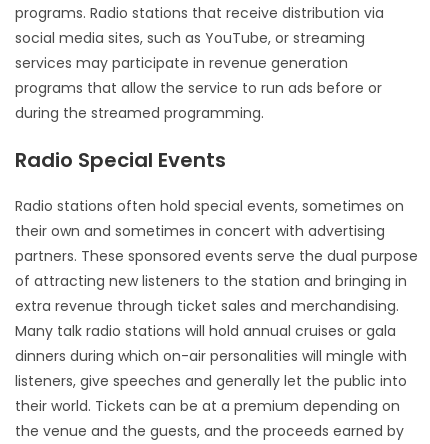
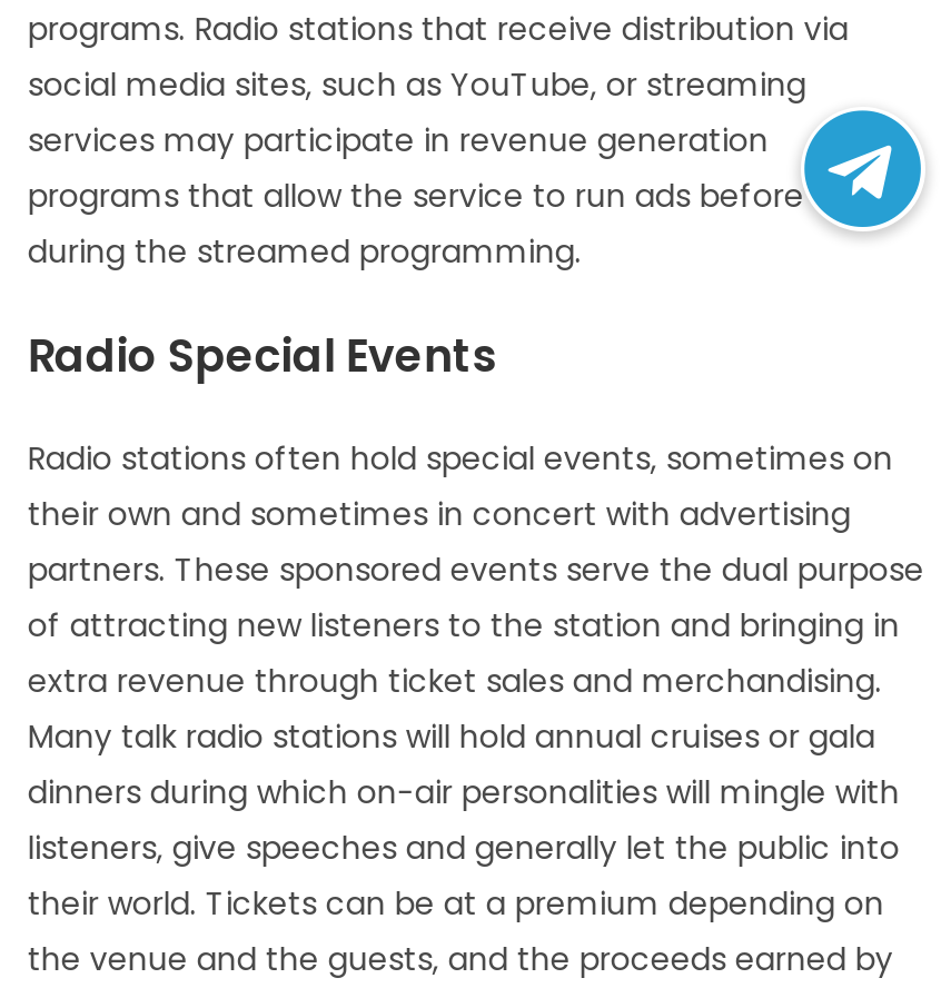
+ [image]
